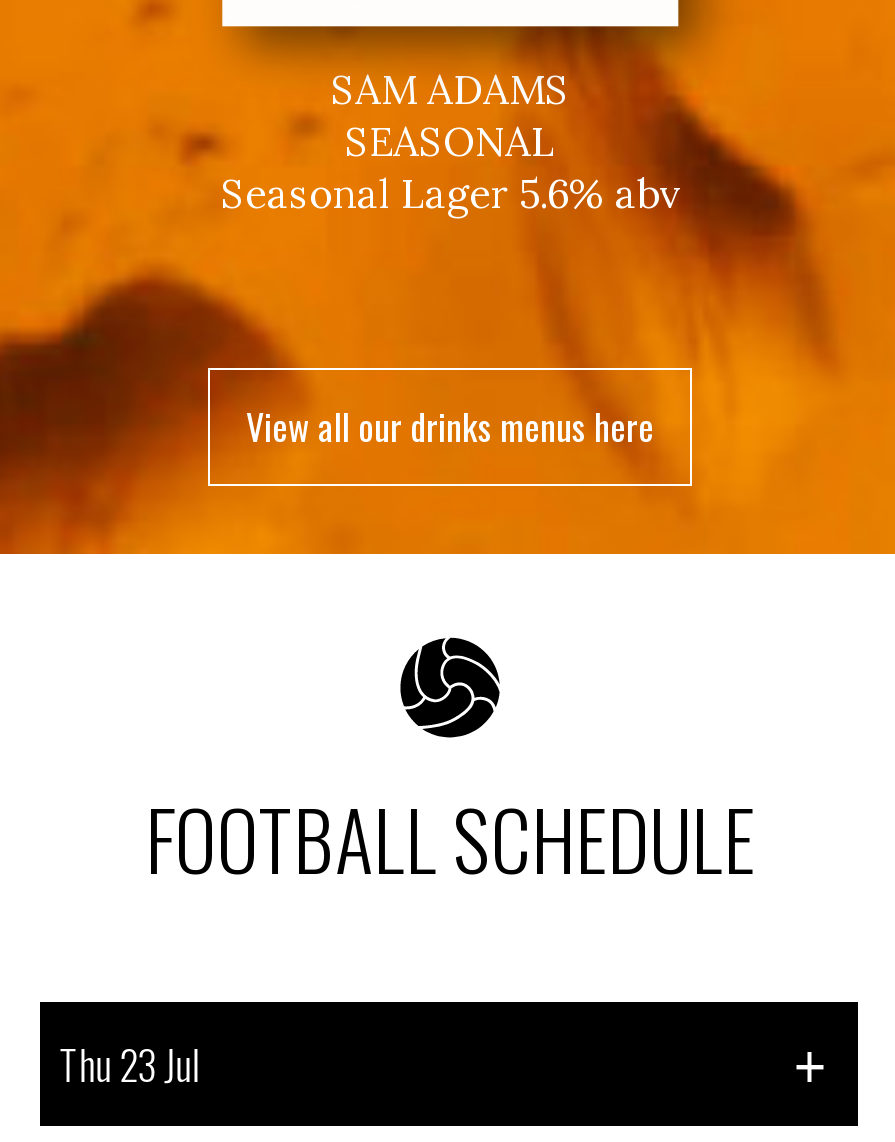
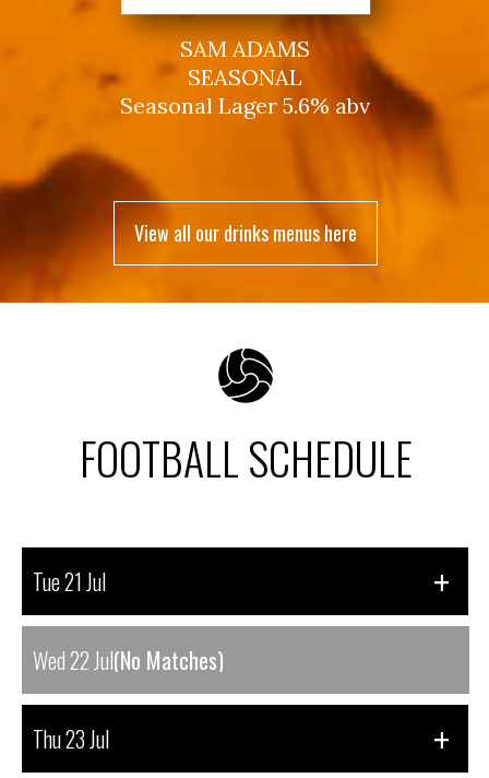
+ Tue 21 Jul
+ Wed 22 Jul(No Matches)
